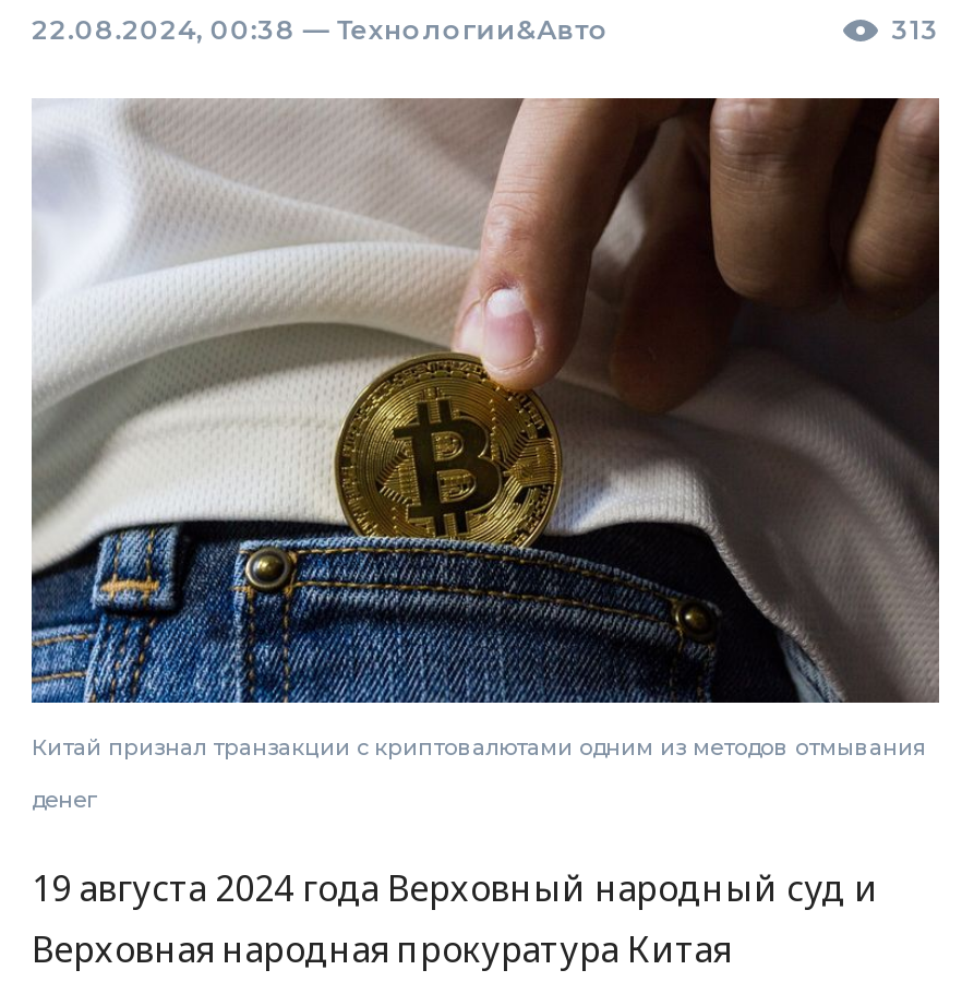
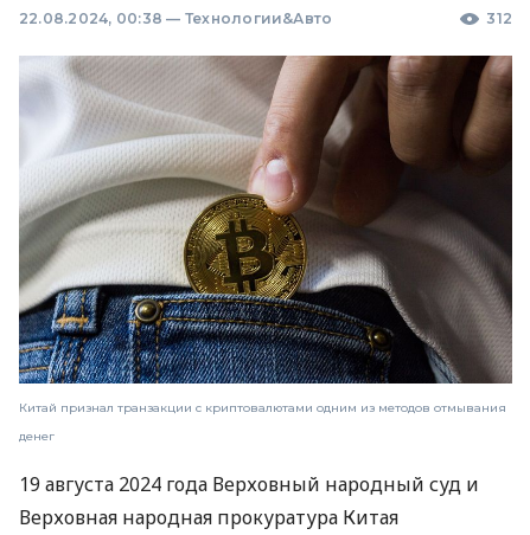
- 313
+ 312
